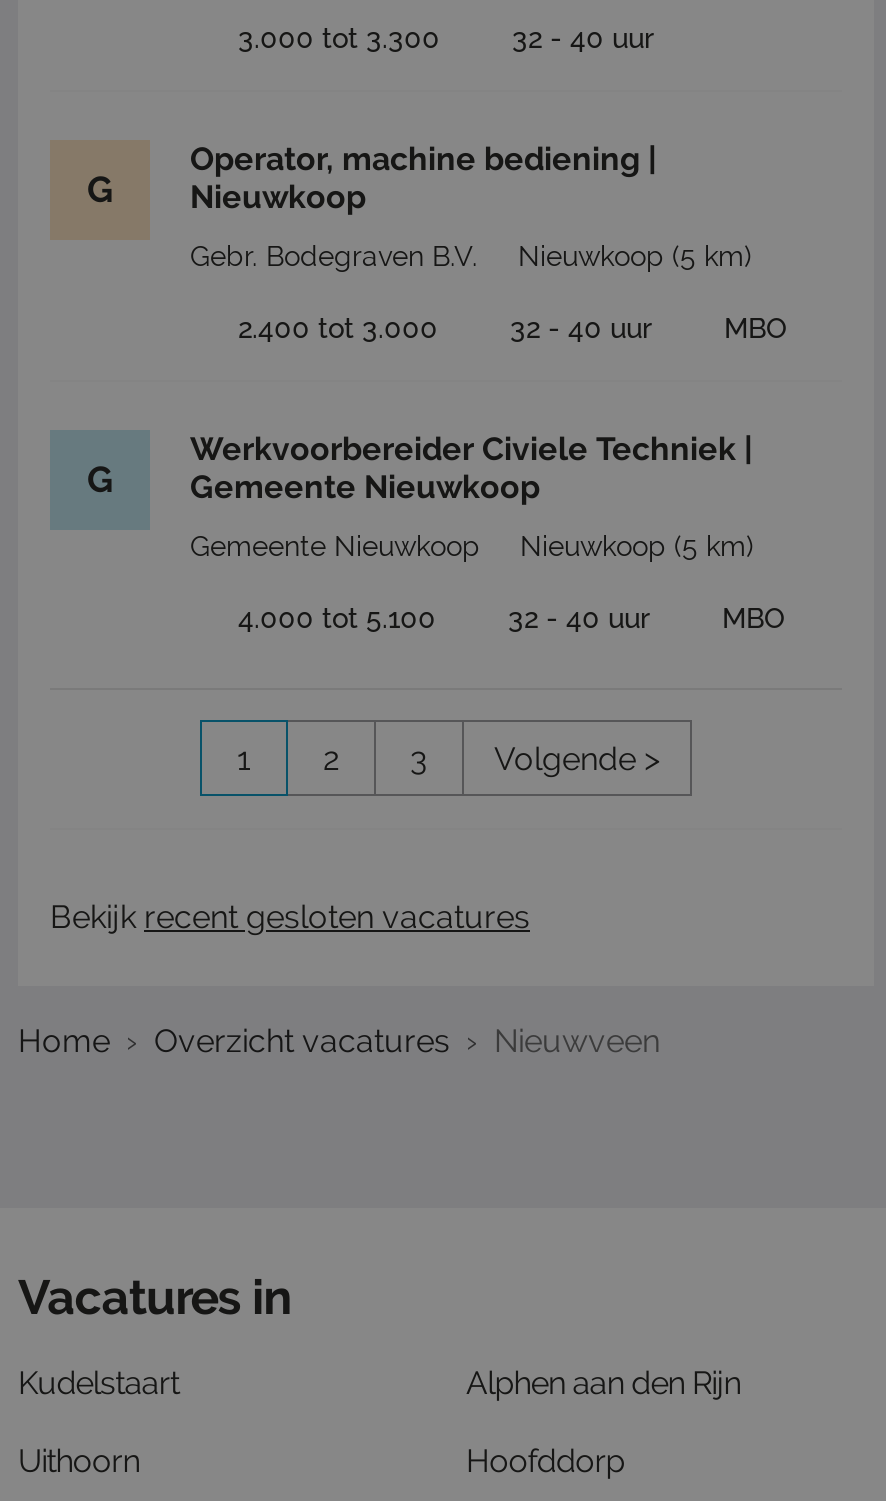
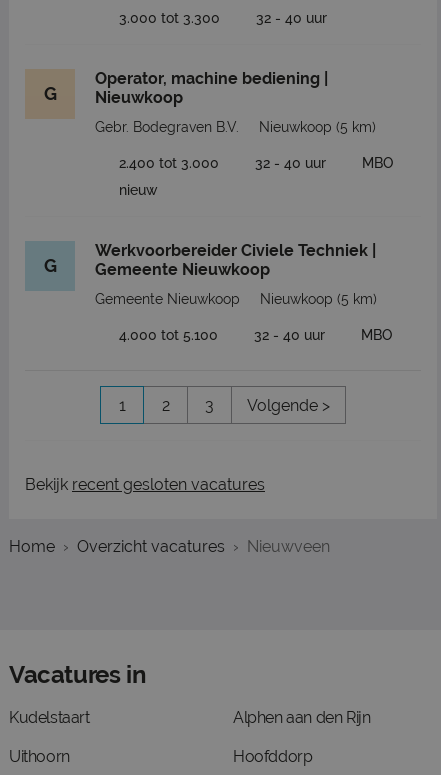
+ nieuw
